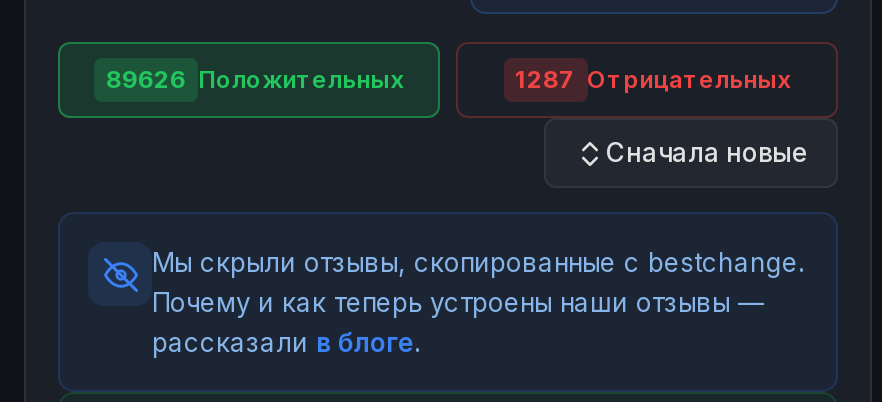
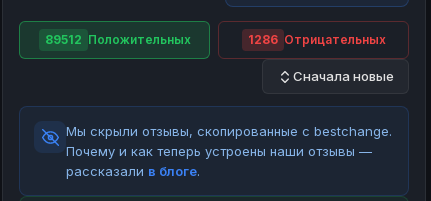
- 89626 Положительных
+ 89512 Положительных

- 1287 Отрицательных
+ 1286 Отрицательных
